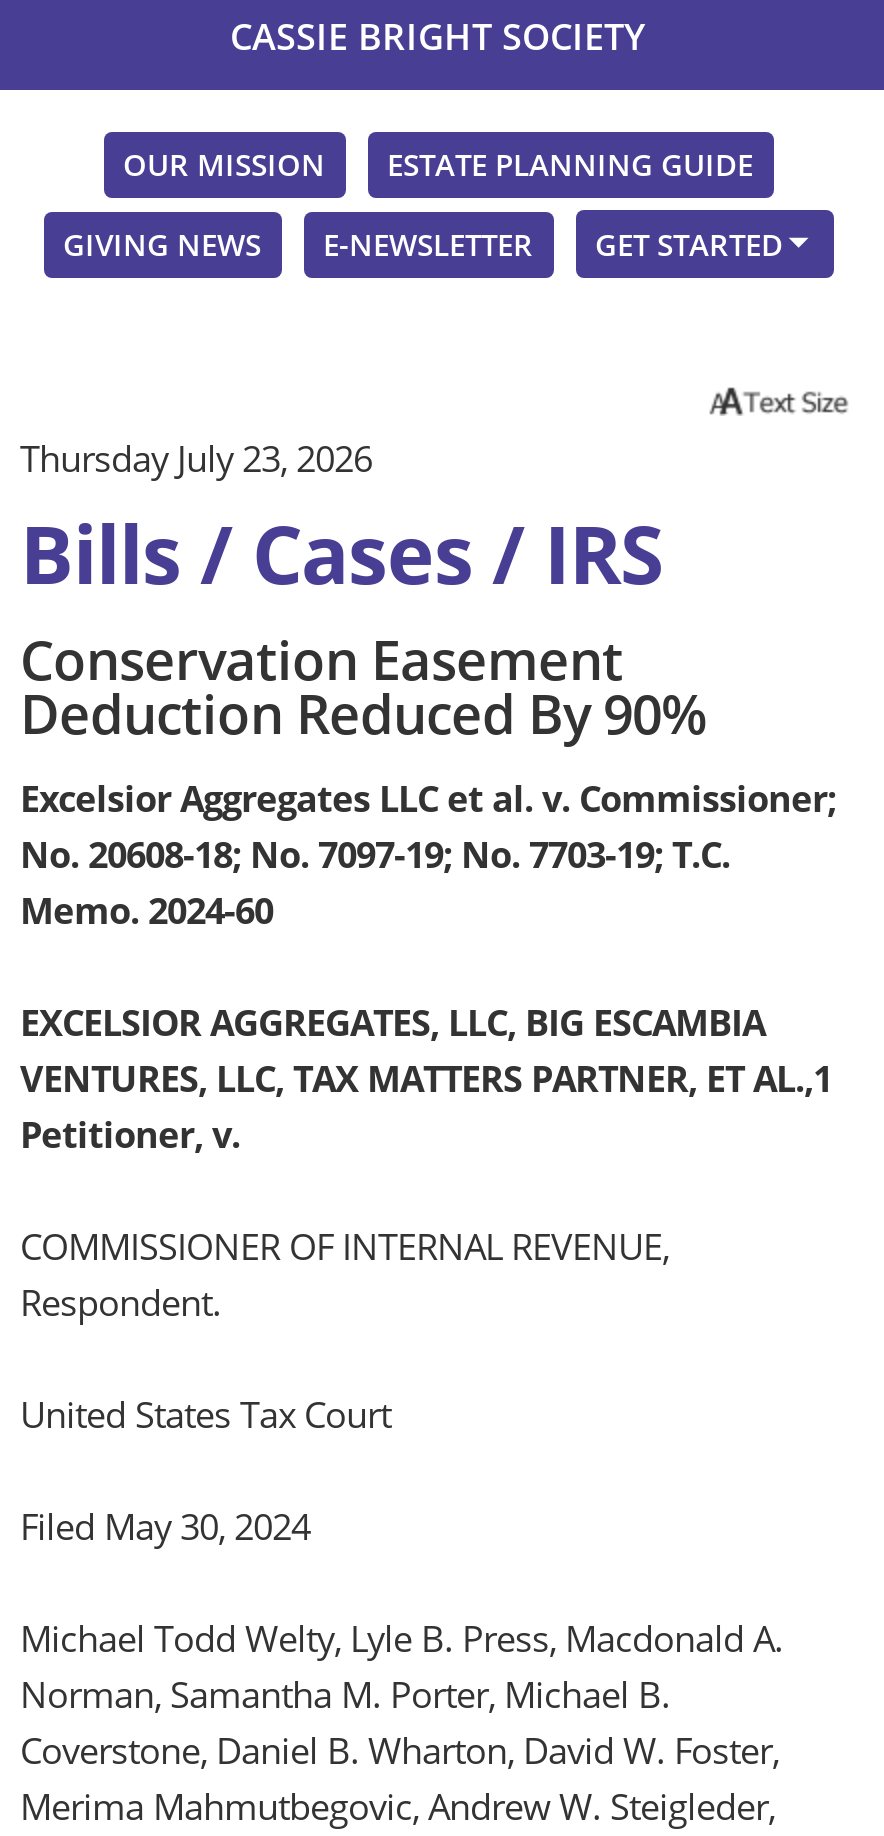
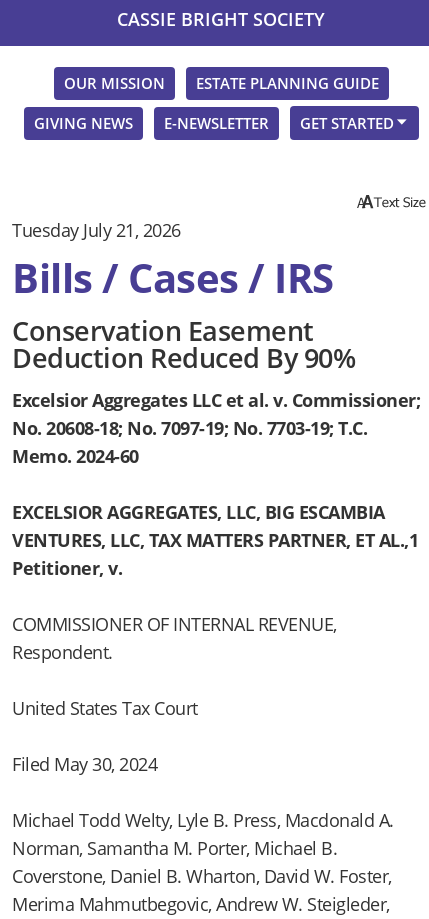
- Thursday July 23, 2026
+ Tuesday July 21, 2026
